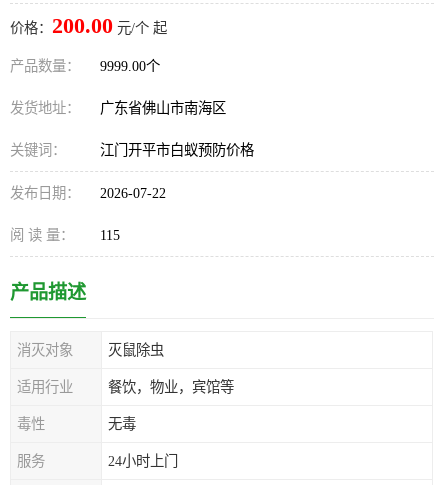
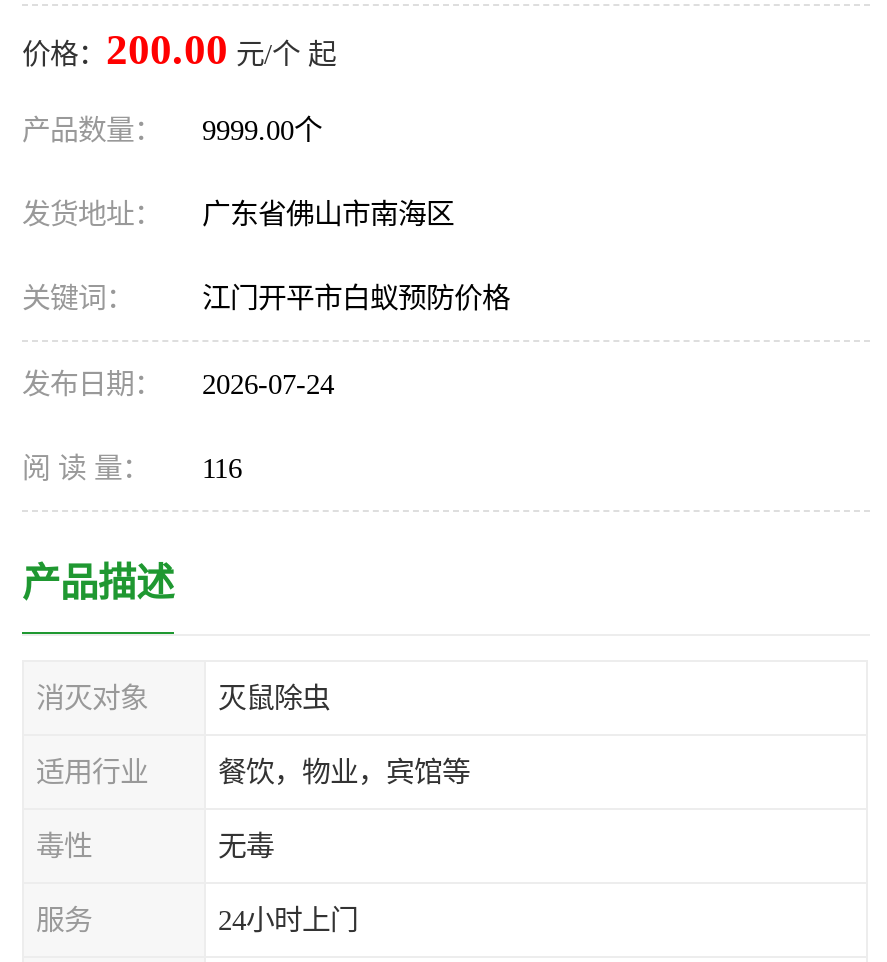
- 发布日期： 2026-07-22
+ 发布日期： 2026-07-24

- 阅 读 量： 115
+ 阅 读 量： 116
